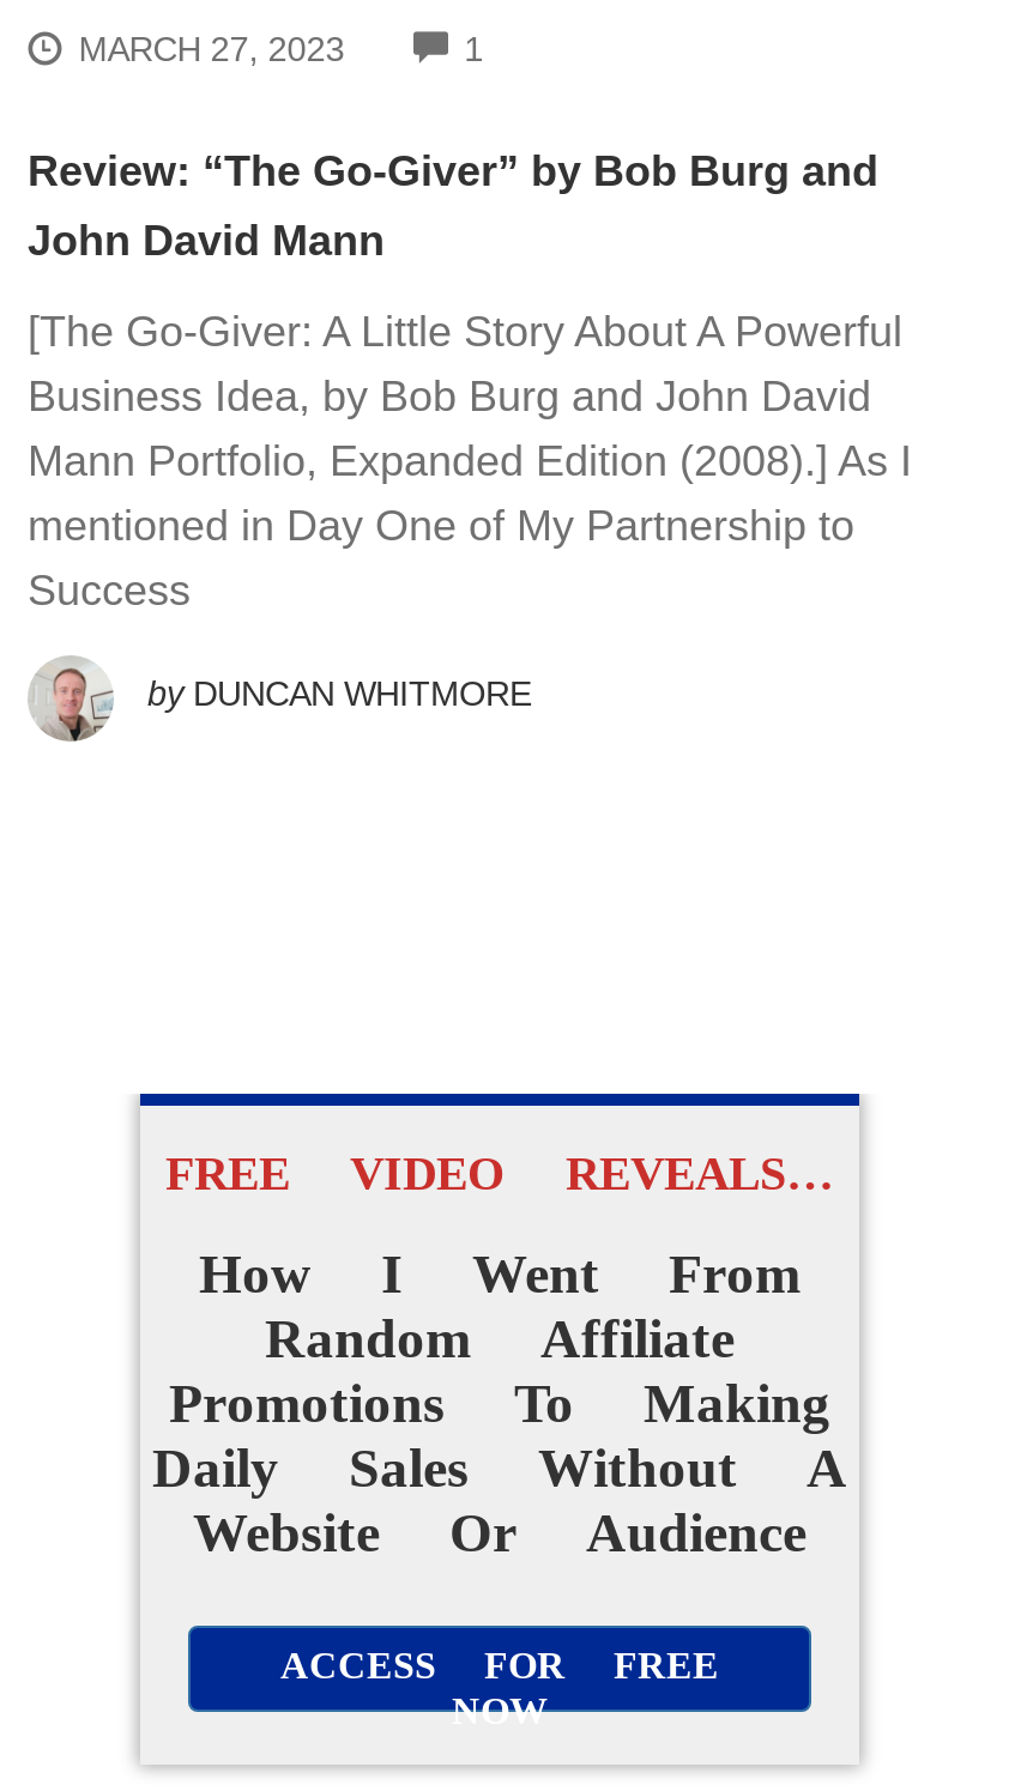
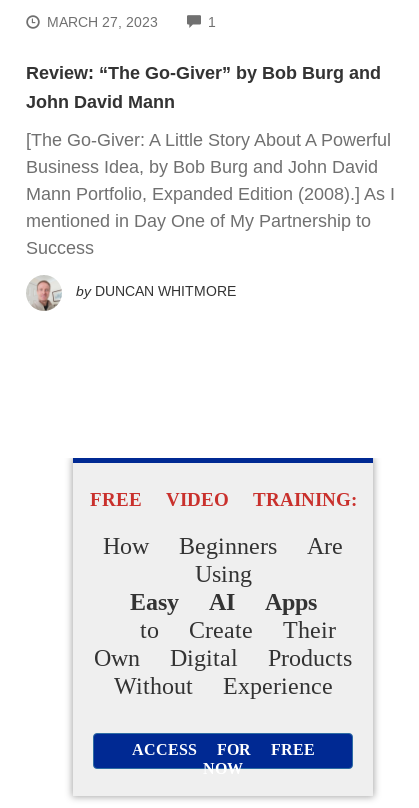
- FREE VIDEO REVEALS…
+ FREE VIDEO TRAINING:

- How I Went From
- Random Affiliate
- Promotions To Making
- Daily Sales Without A
- Website Or Audience
+ How Beginners Are
+ Using
+ Easy AI Apps
+ to Create Their
+ Own Digital Products
+ Without Experience
